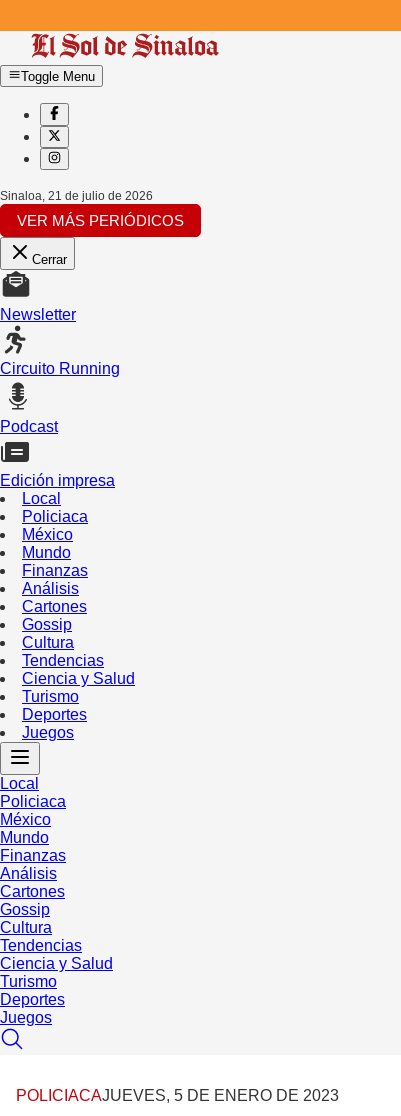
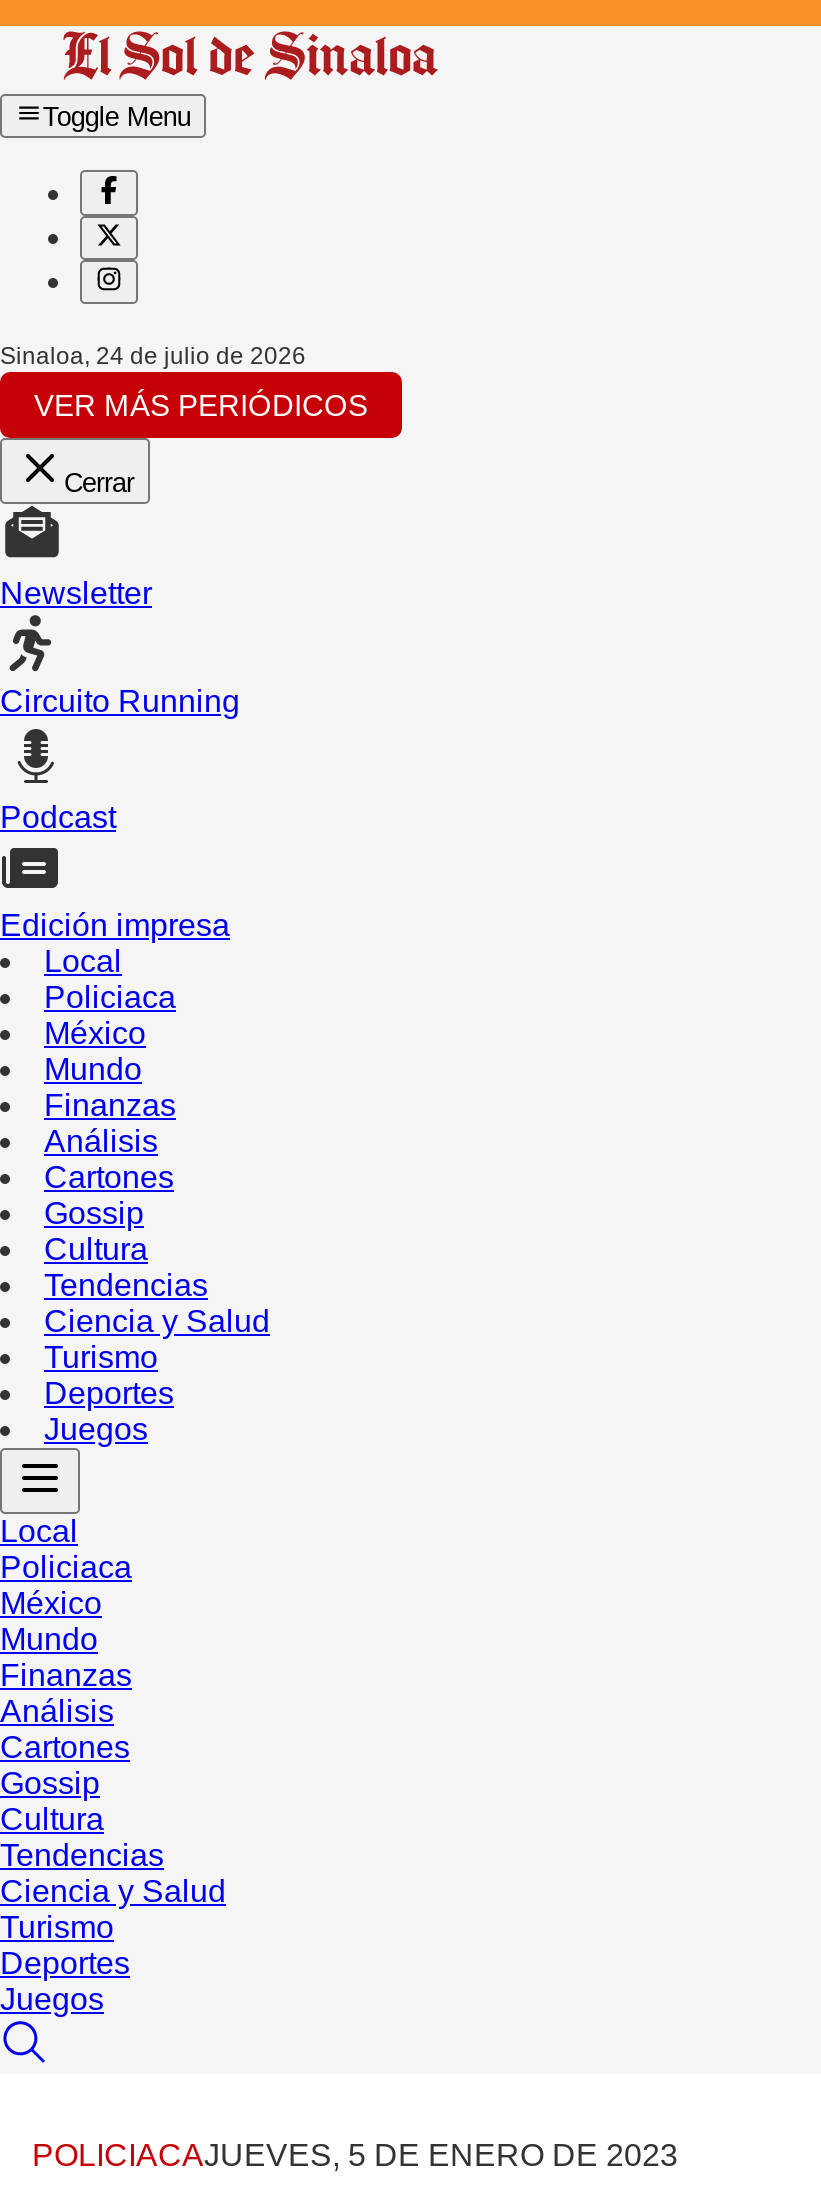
- Sinaloa, 21 de julio de 2026
+ Sinaloa, 24 de julio de 2026
